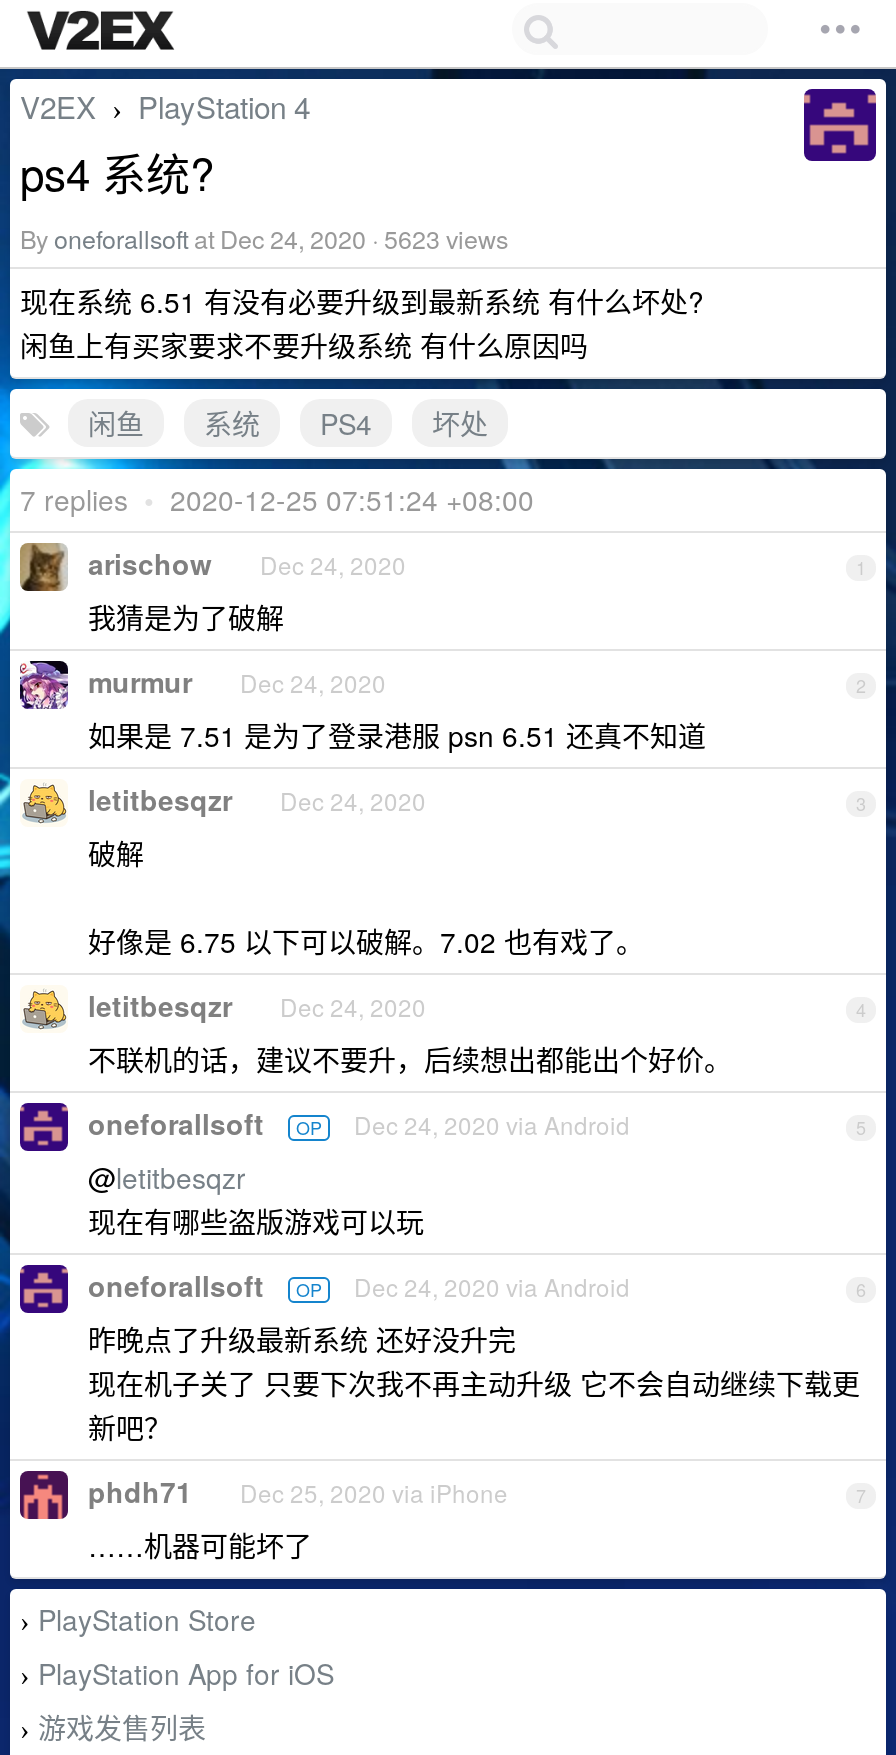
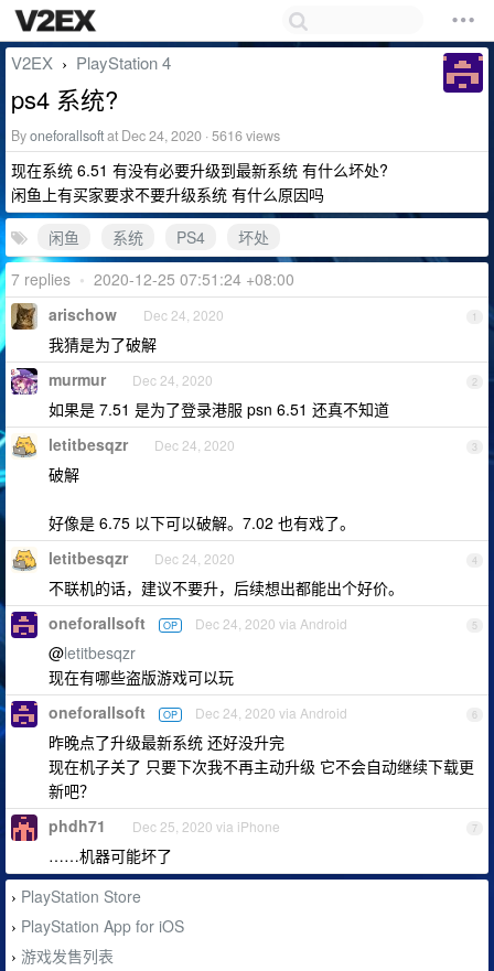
- By oneforallsoft at Dec 24, 2020 · 5623 views
+ By oneforallsoft at Dec 24, 2020 · 5616 views
